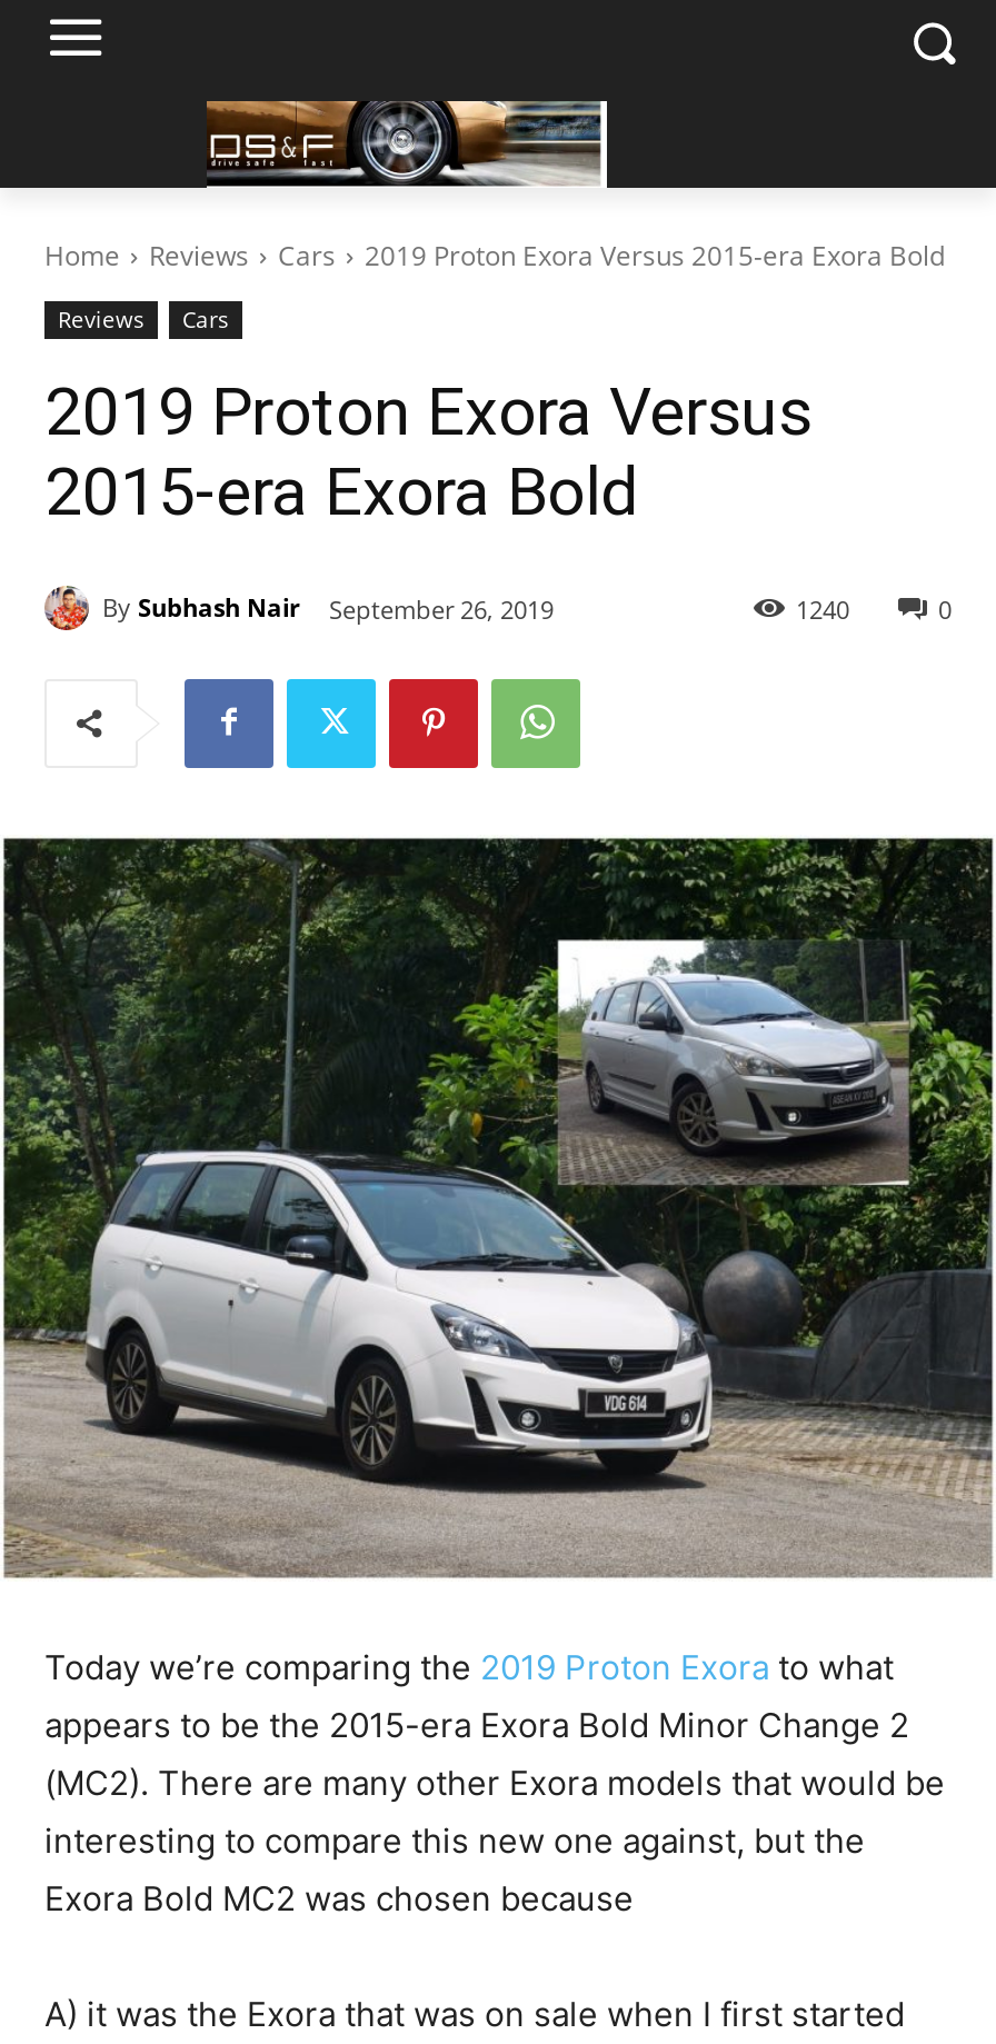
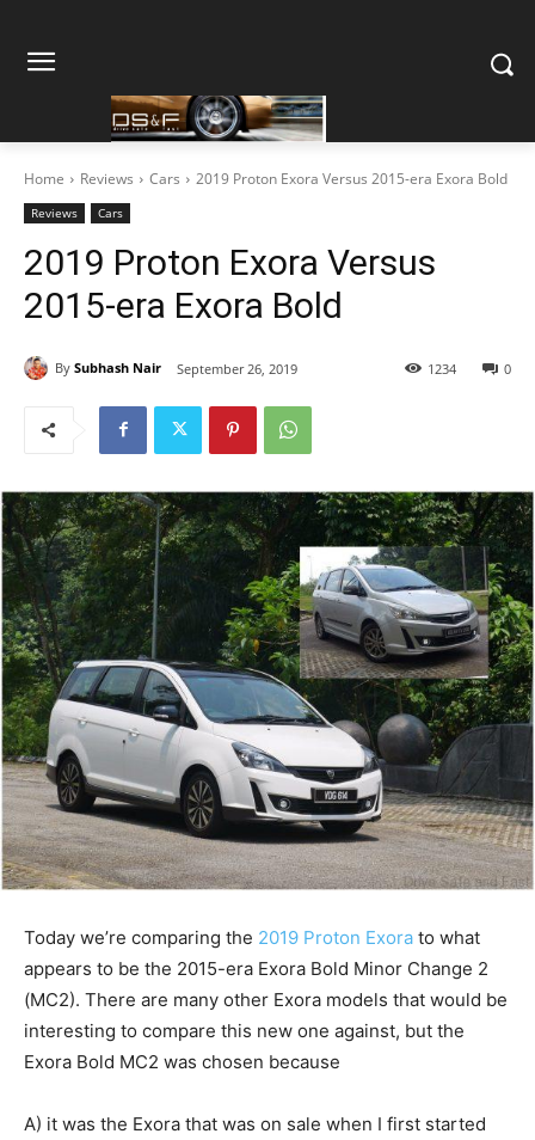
- 1240
+ 1234
